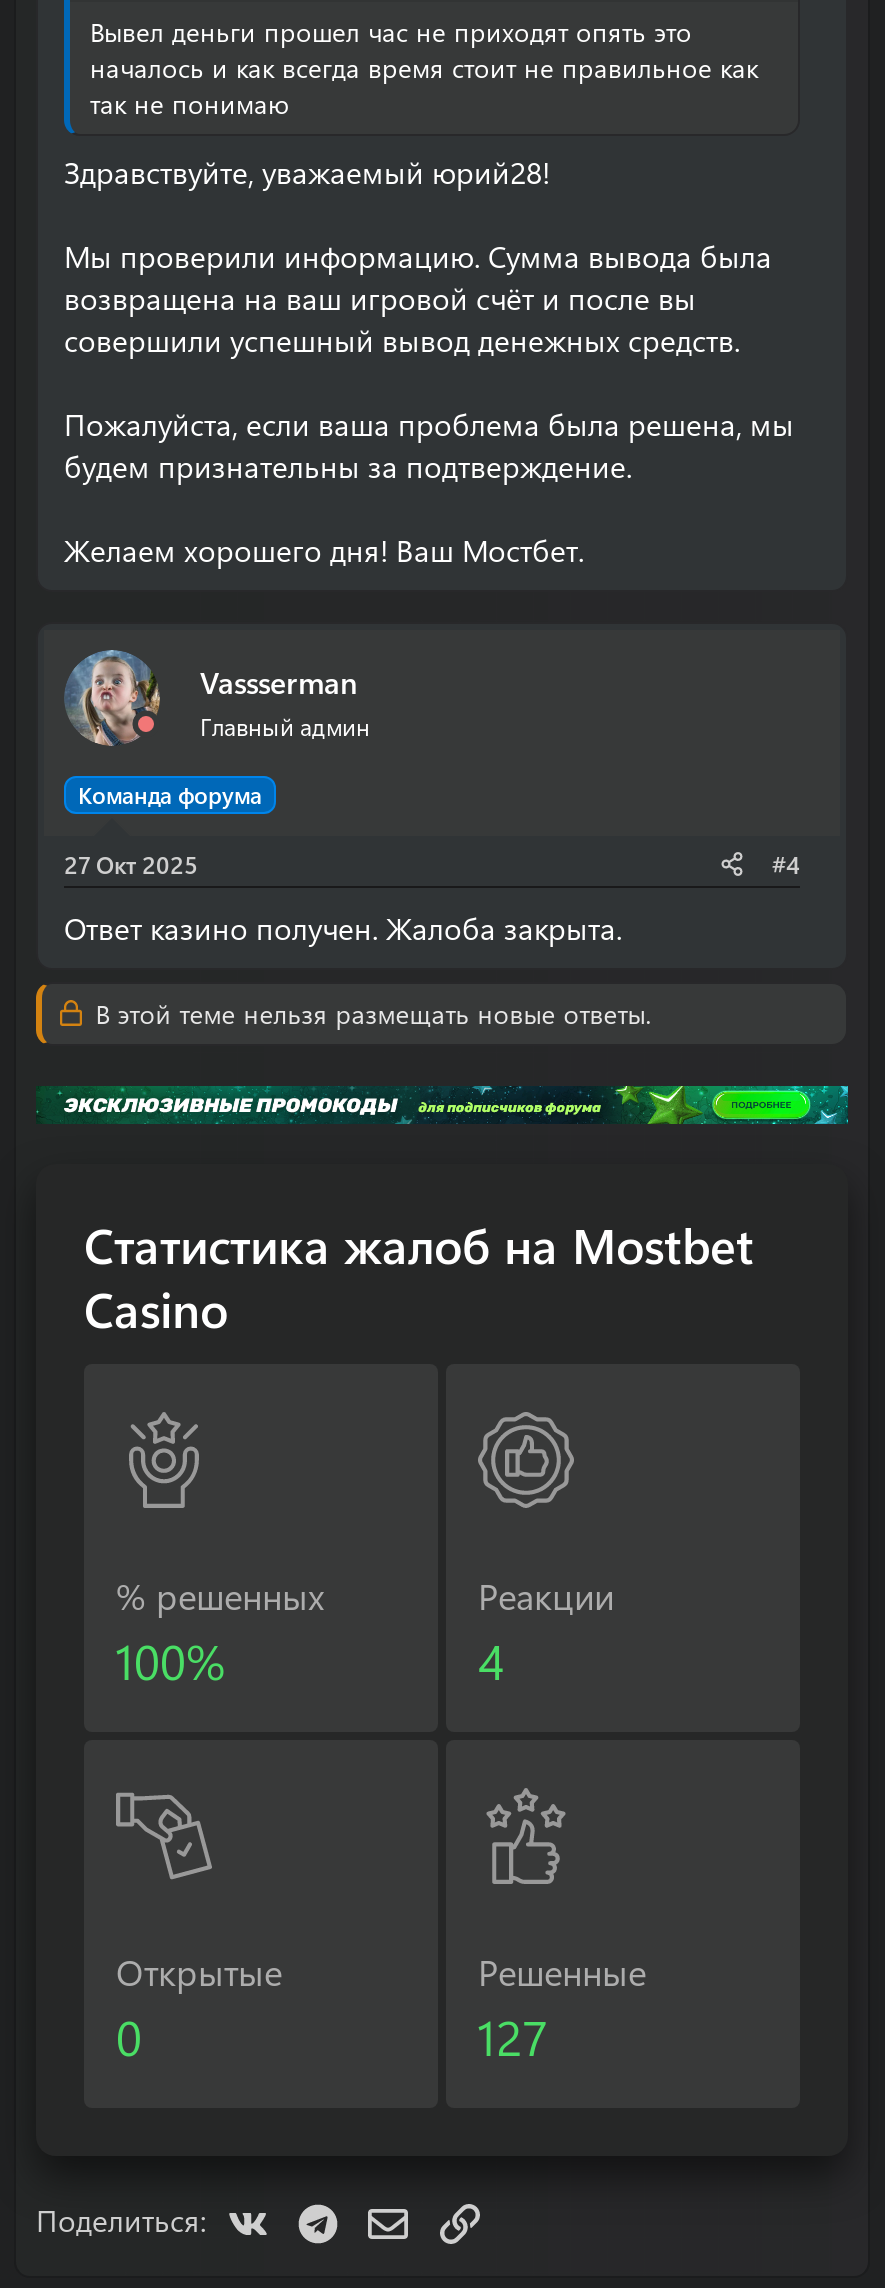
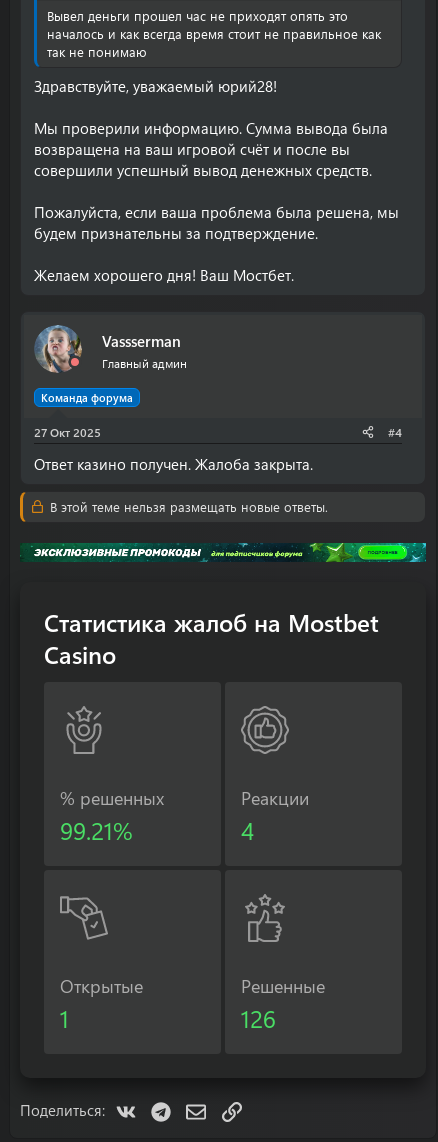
- 100%
+ 99.21%

- 0
+ 1

- 127
+ 126
